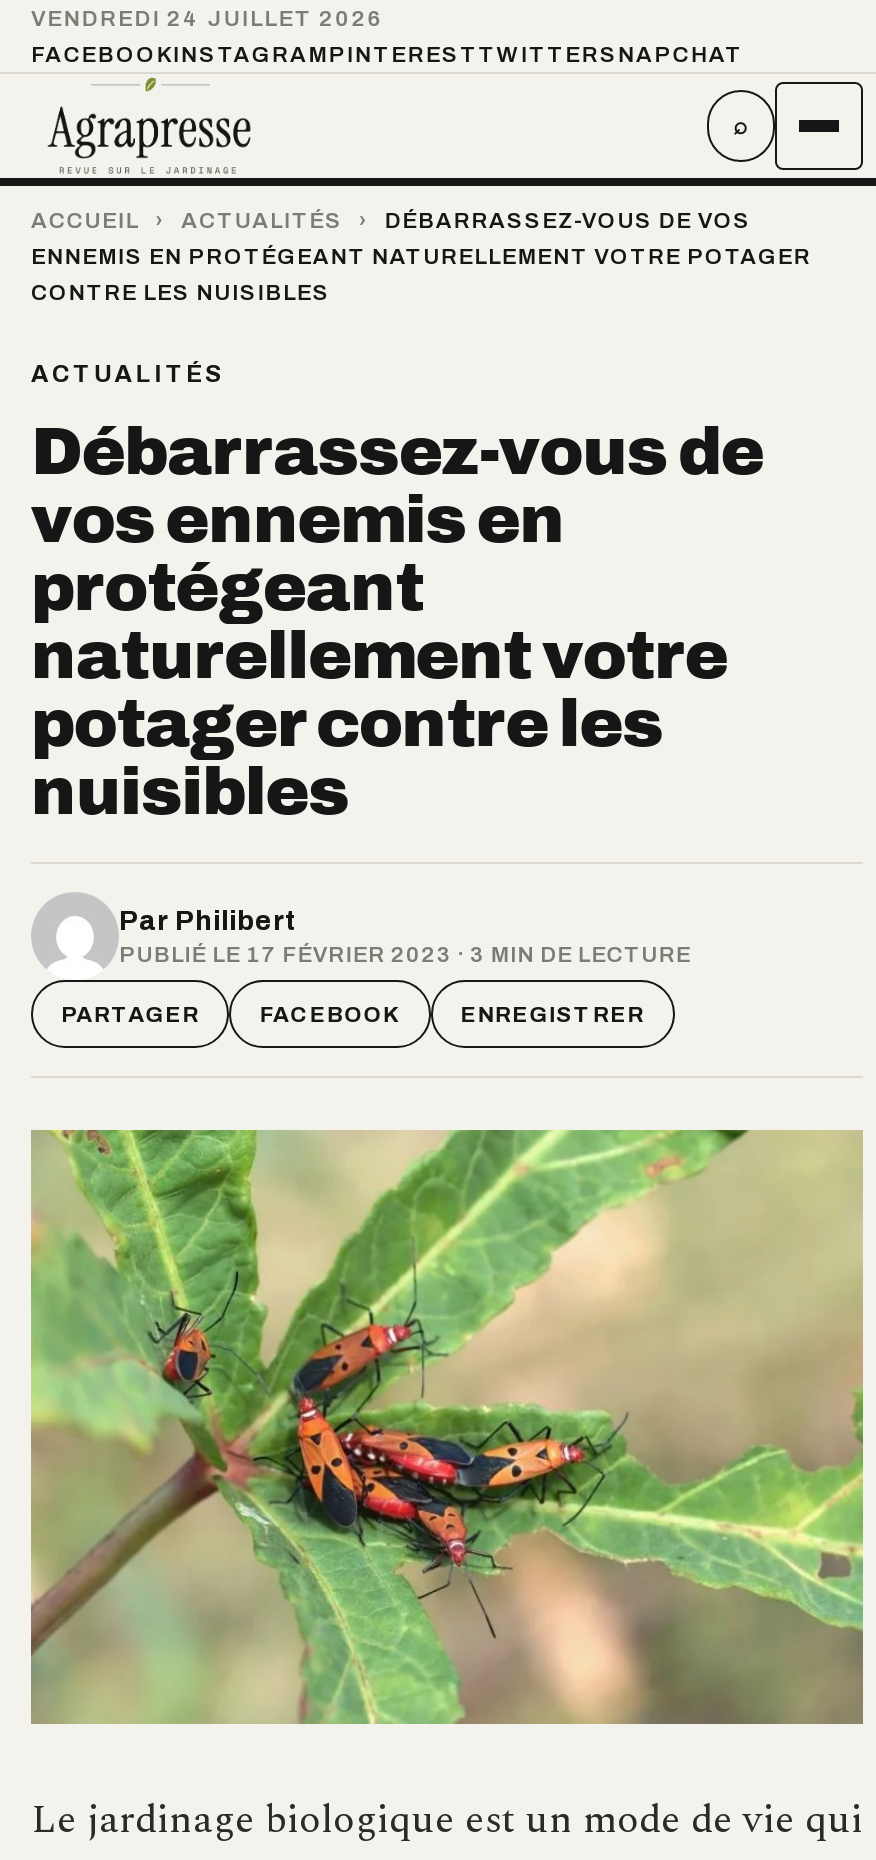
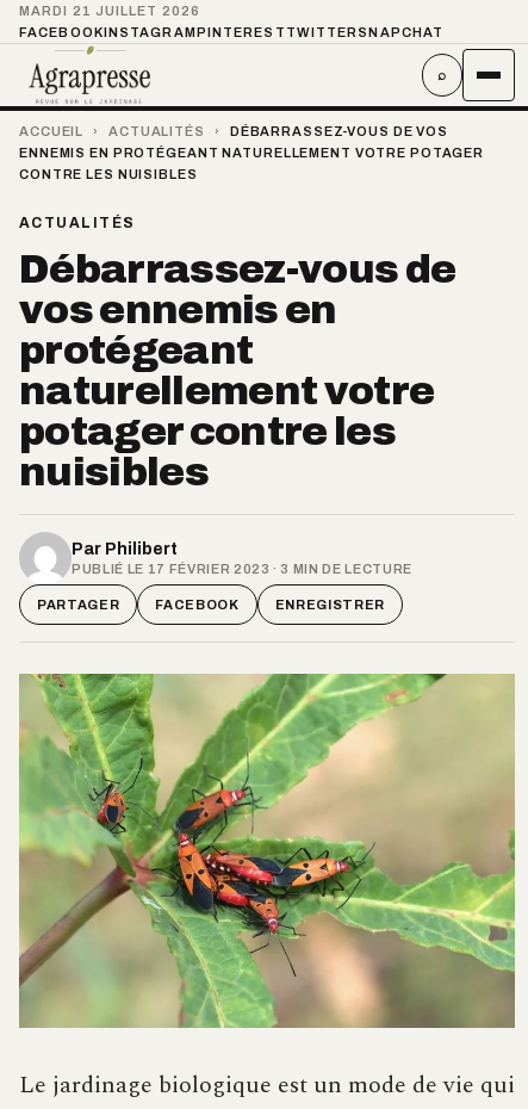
- VENDREDI 24 JUILLET 2026
+ MARDI 21 JUILLET 2026
